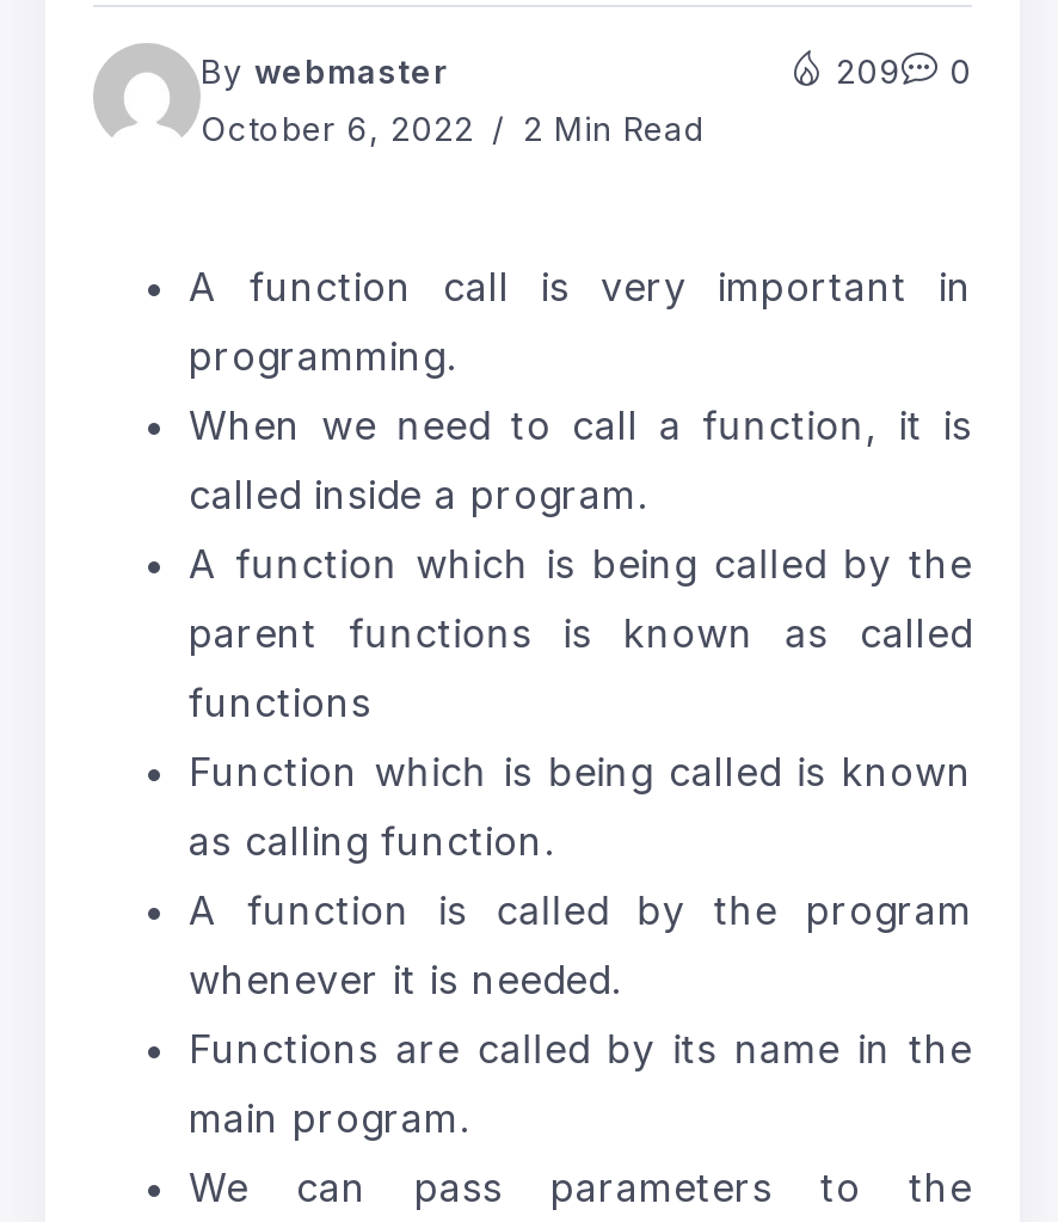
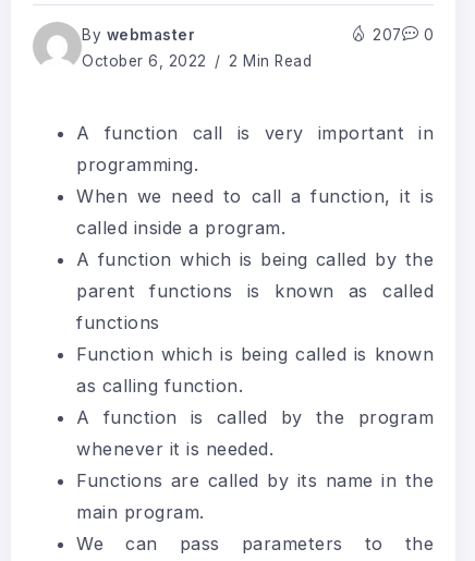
- 209 0
+ 207 0
